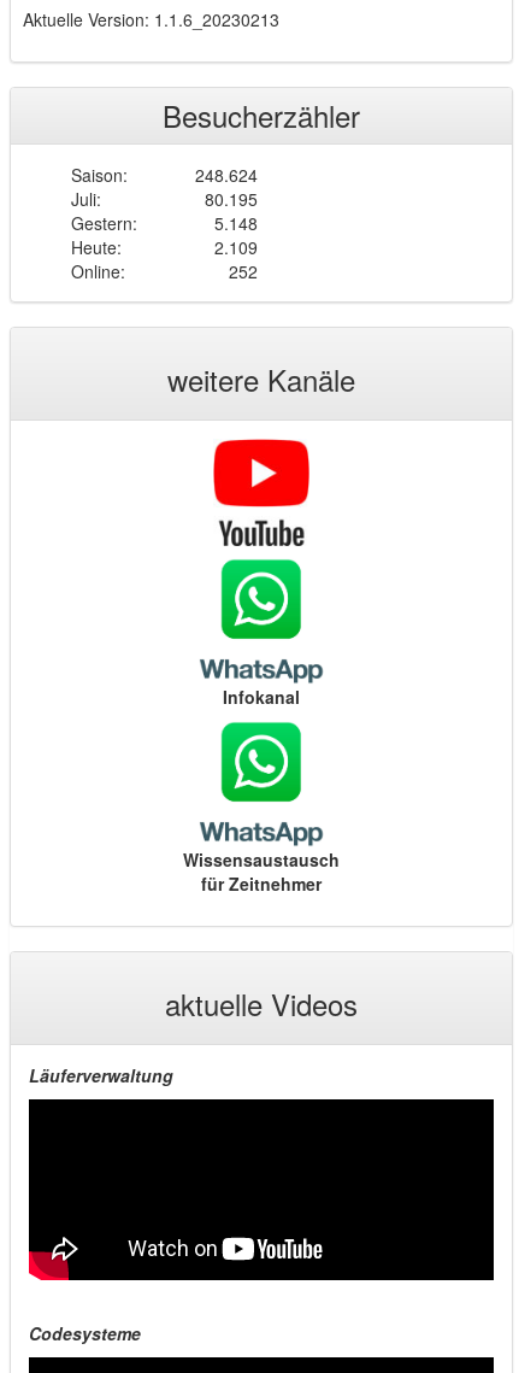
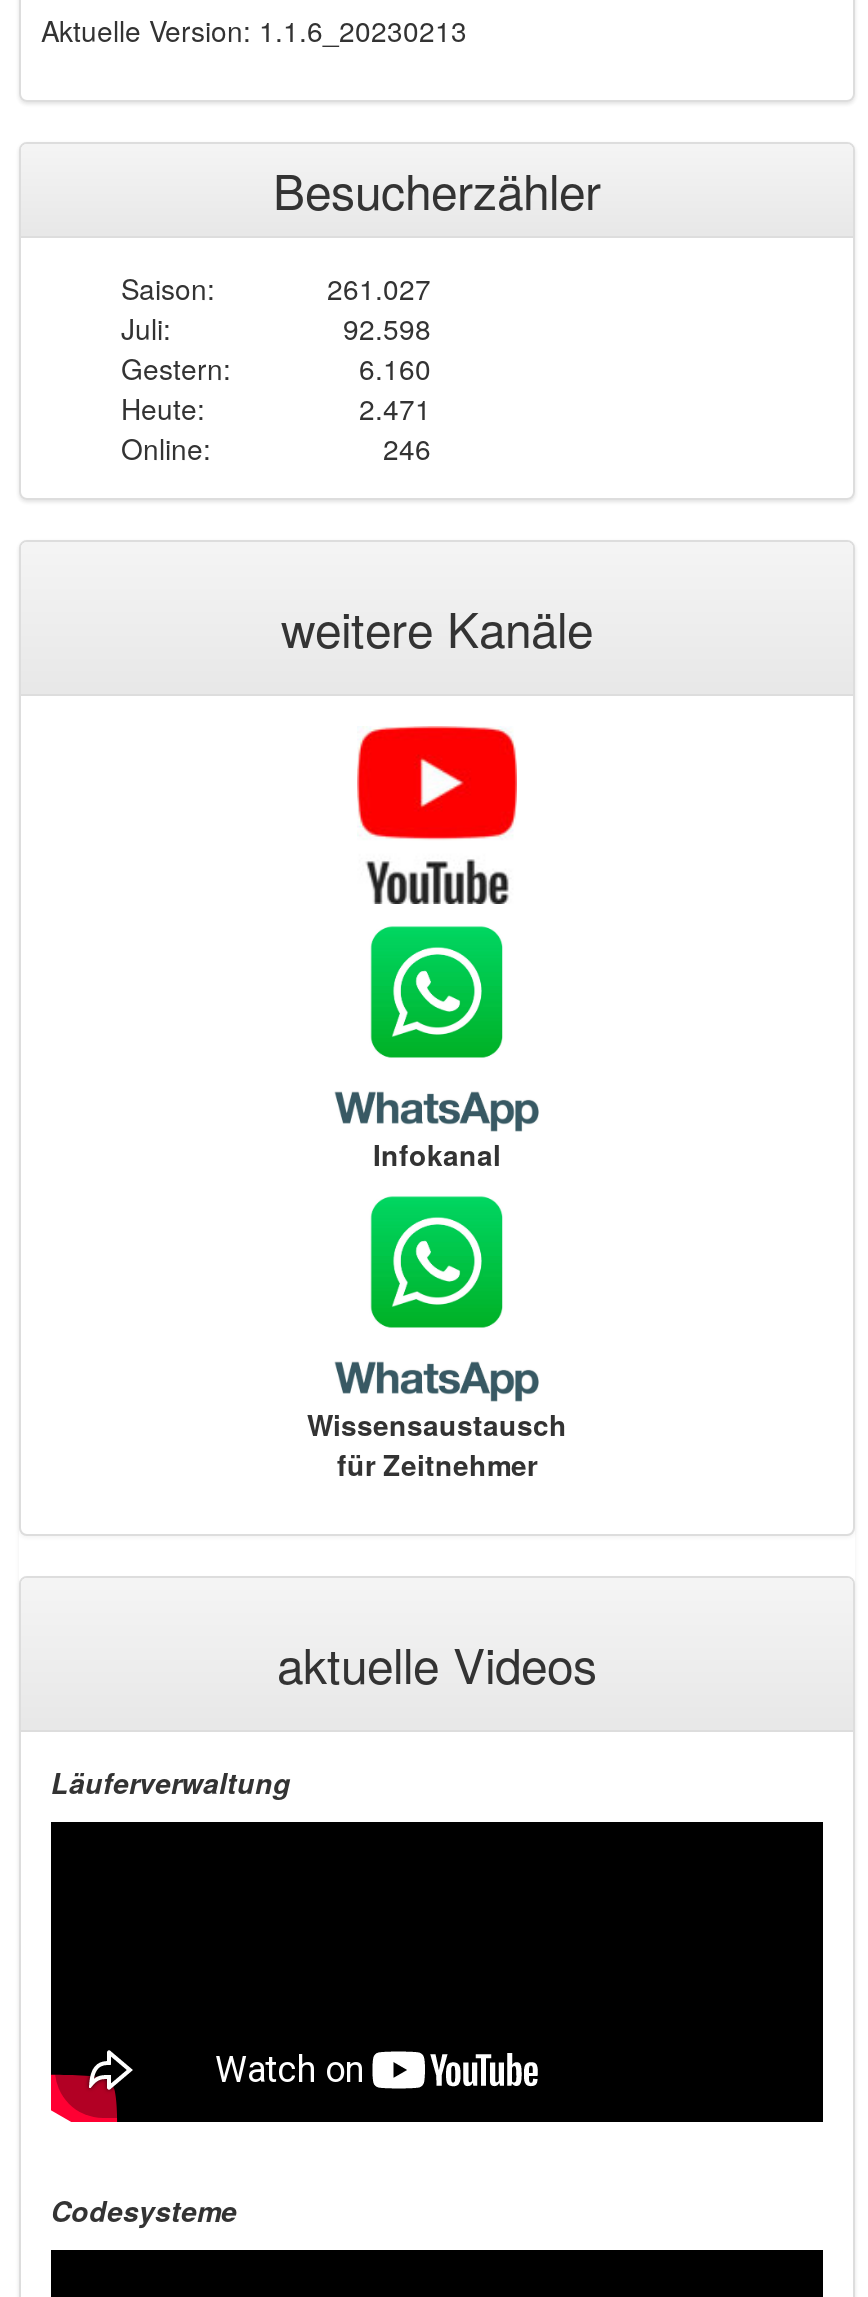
- 248.624
+ 261.027

- 80.195
+ 92.598

- 5.148
+ 6.160

- 2.109
+ 2.471

- 252
+ 246
